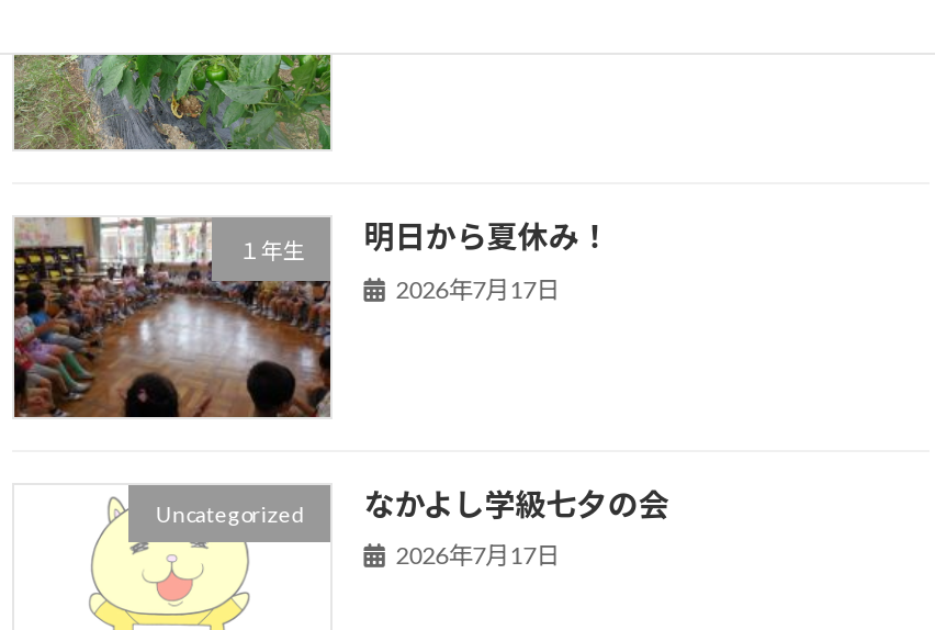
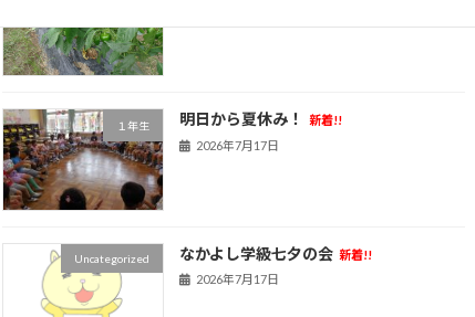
- 明日から夏休み！
+ 明日から夏休み！ 新着!!

- なかよし学級七夕の会
+ なかよし学級七夕の会 新着!!
